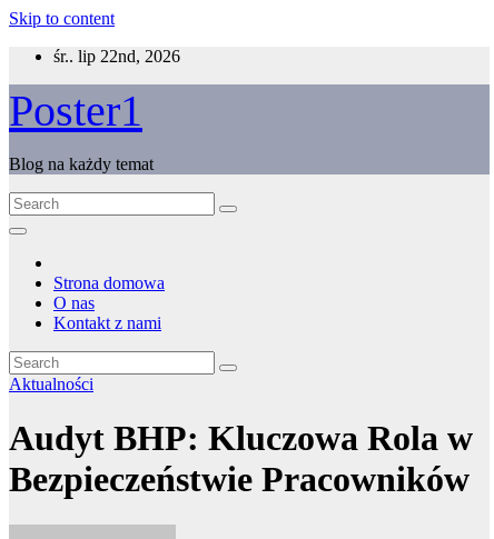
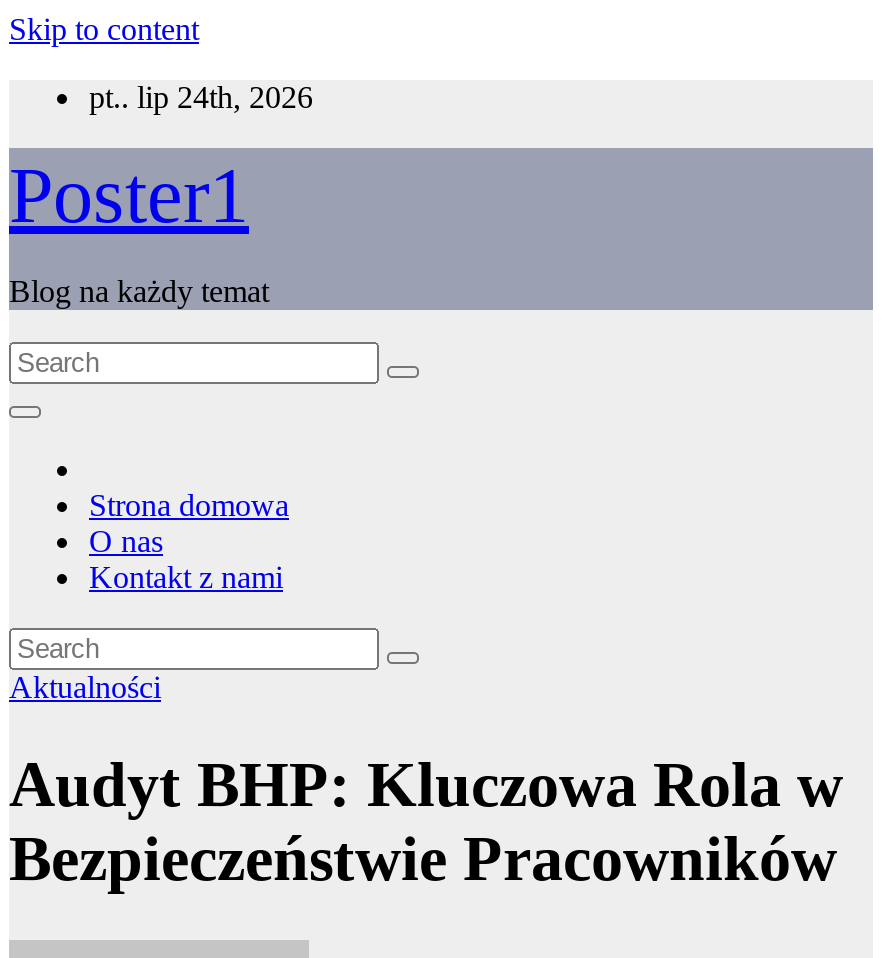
- śr.. lip 22nd, 2026
+ pt.. lip 24th, 2026
